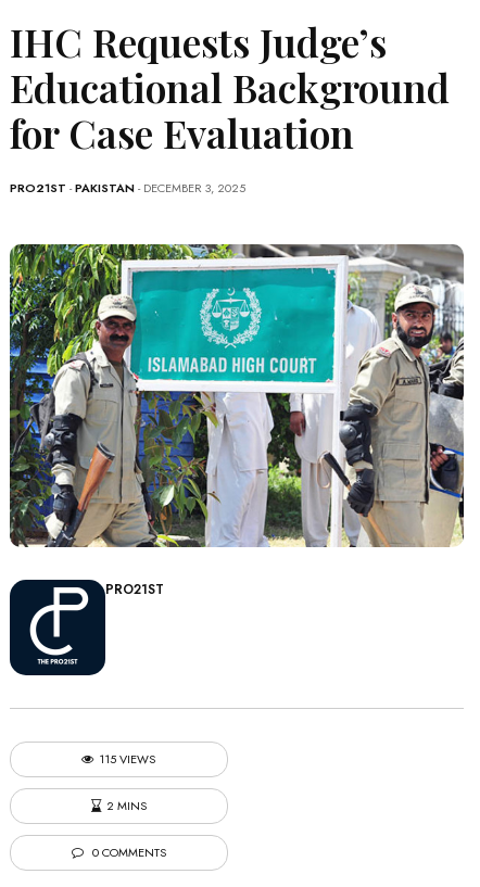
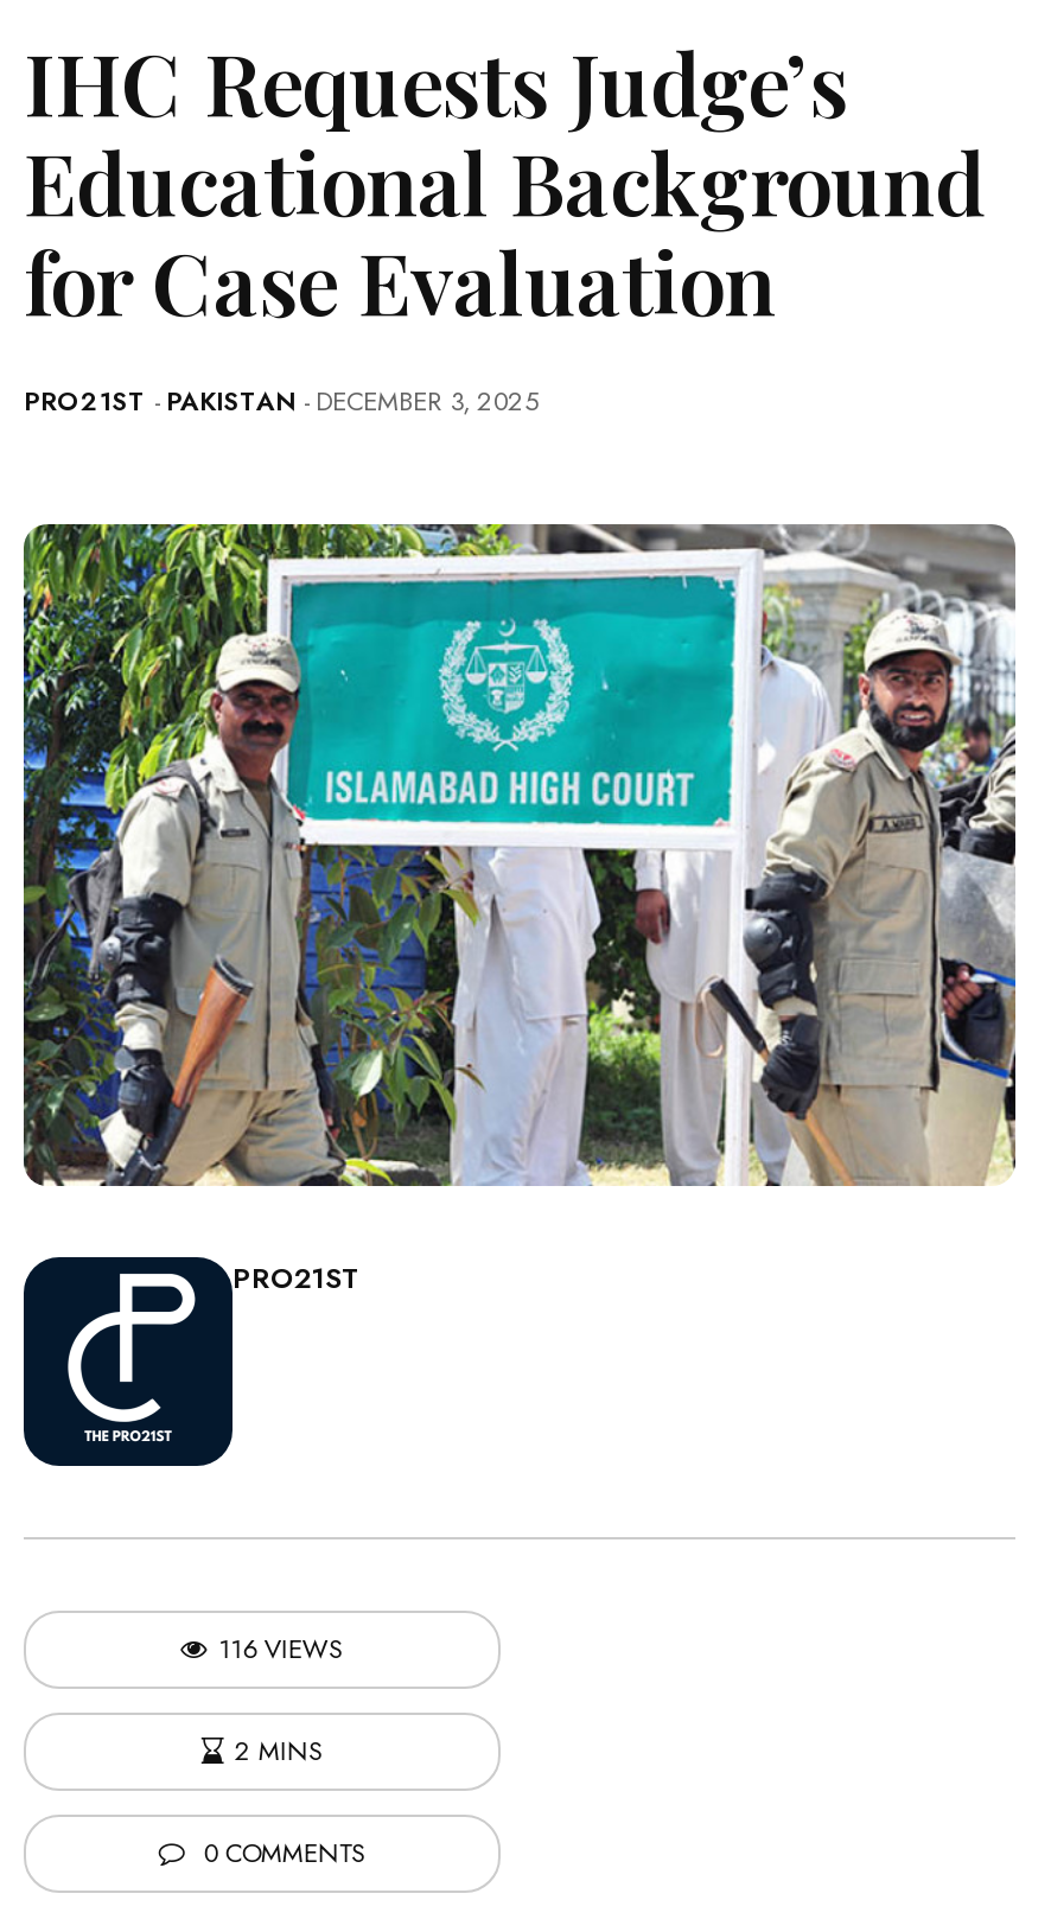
- 115 VIEWS
+ 116 VIEWS
